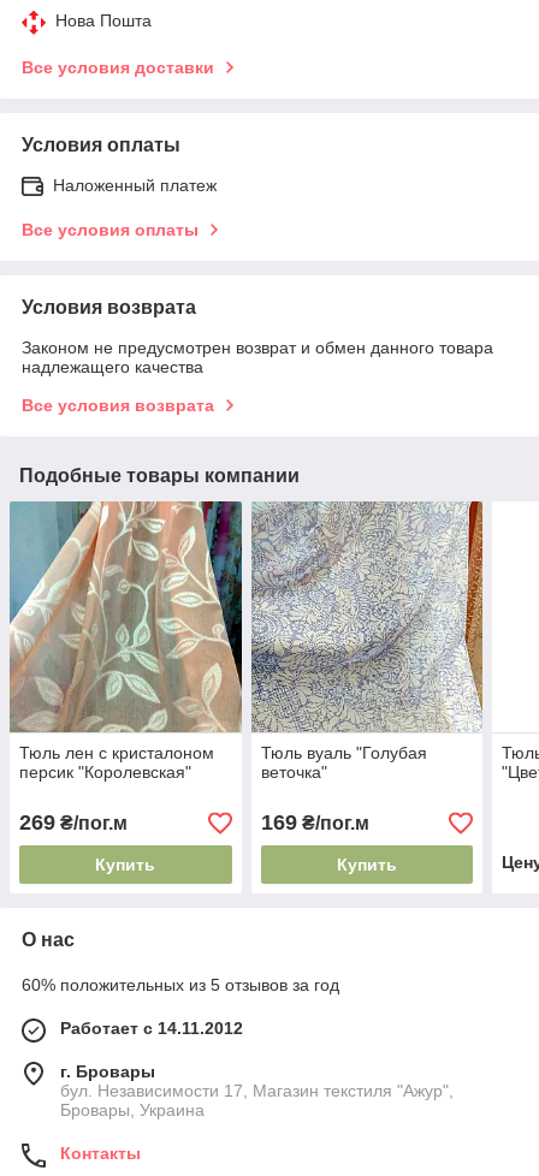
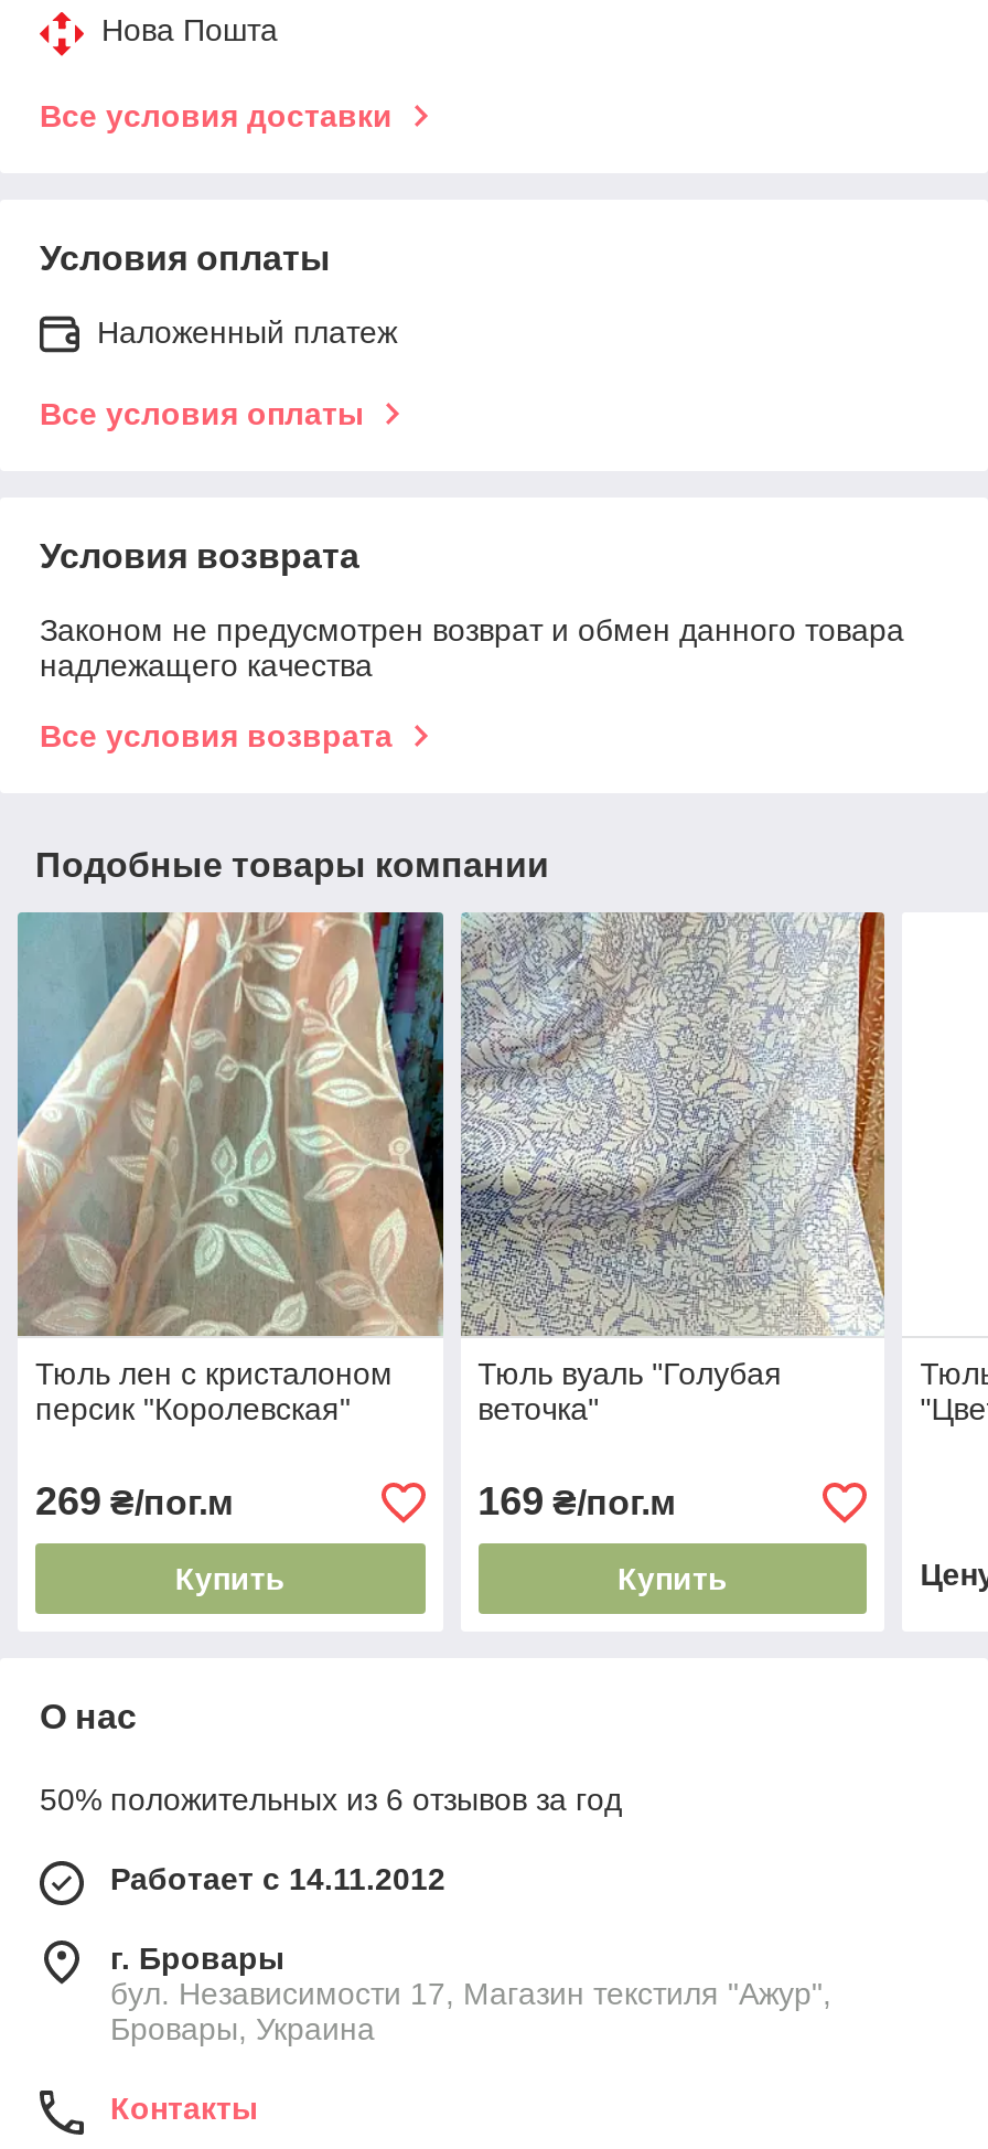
- 60% положительных из 5 отзывов за год
+ 50% положительных из 6 отзывов за год
